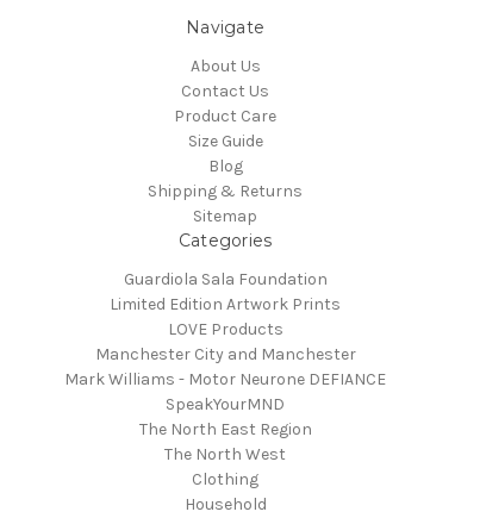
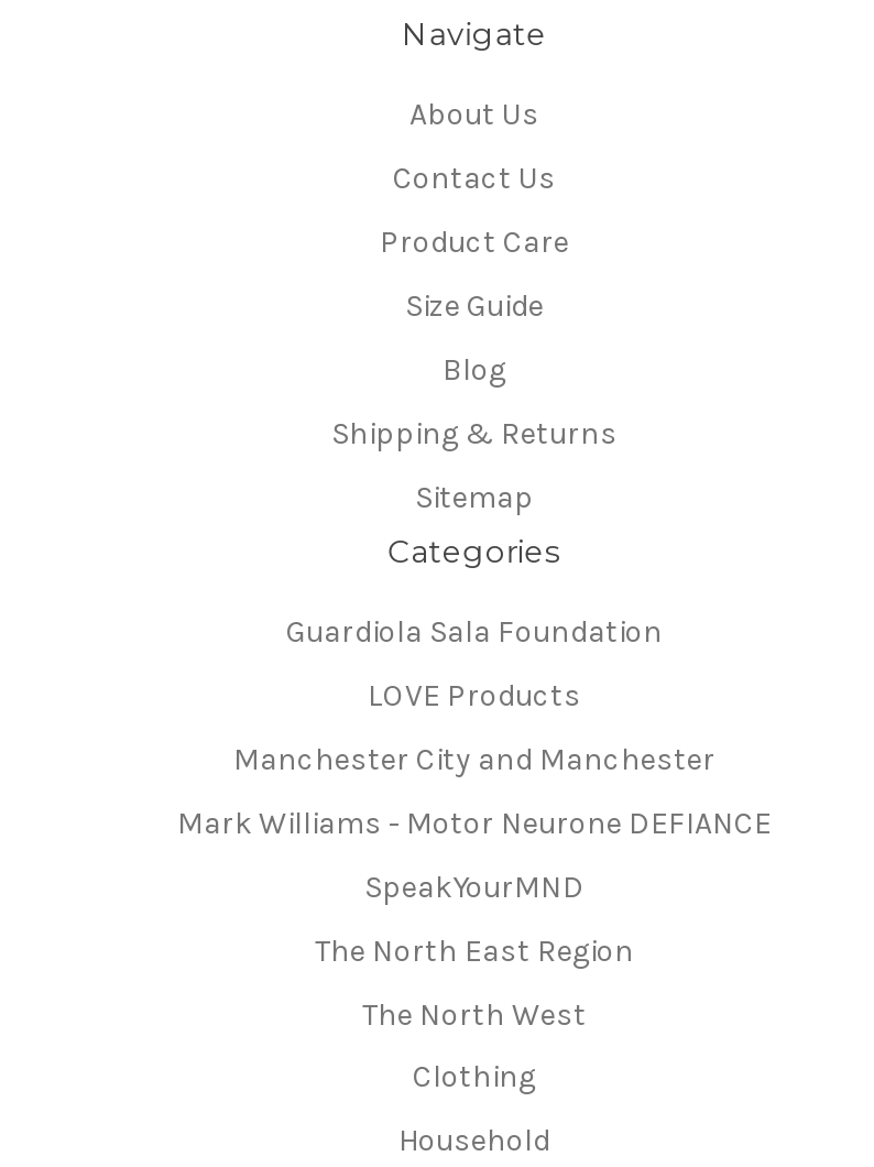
- Limited Edition Artwork Prints
